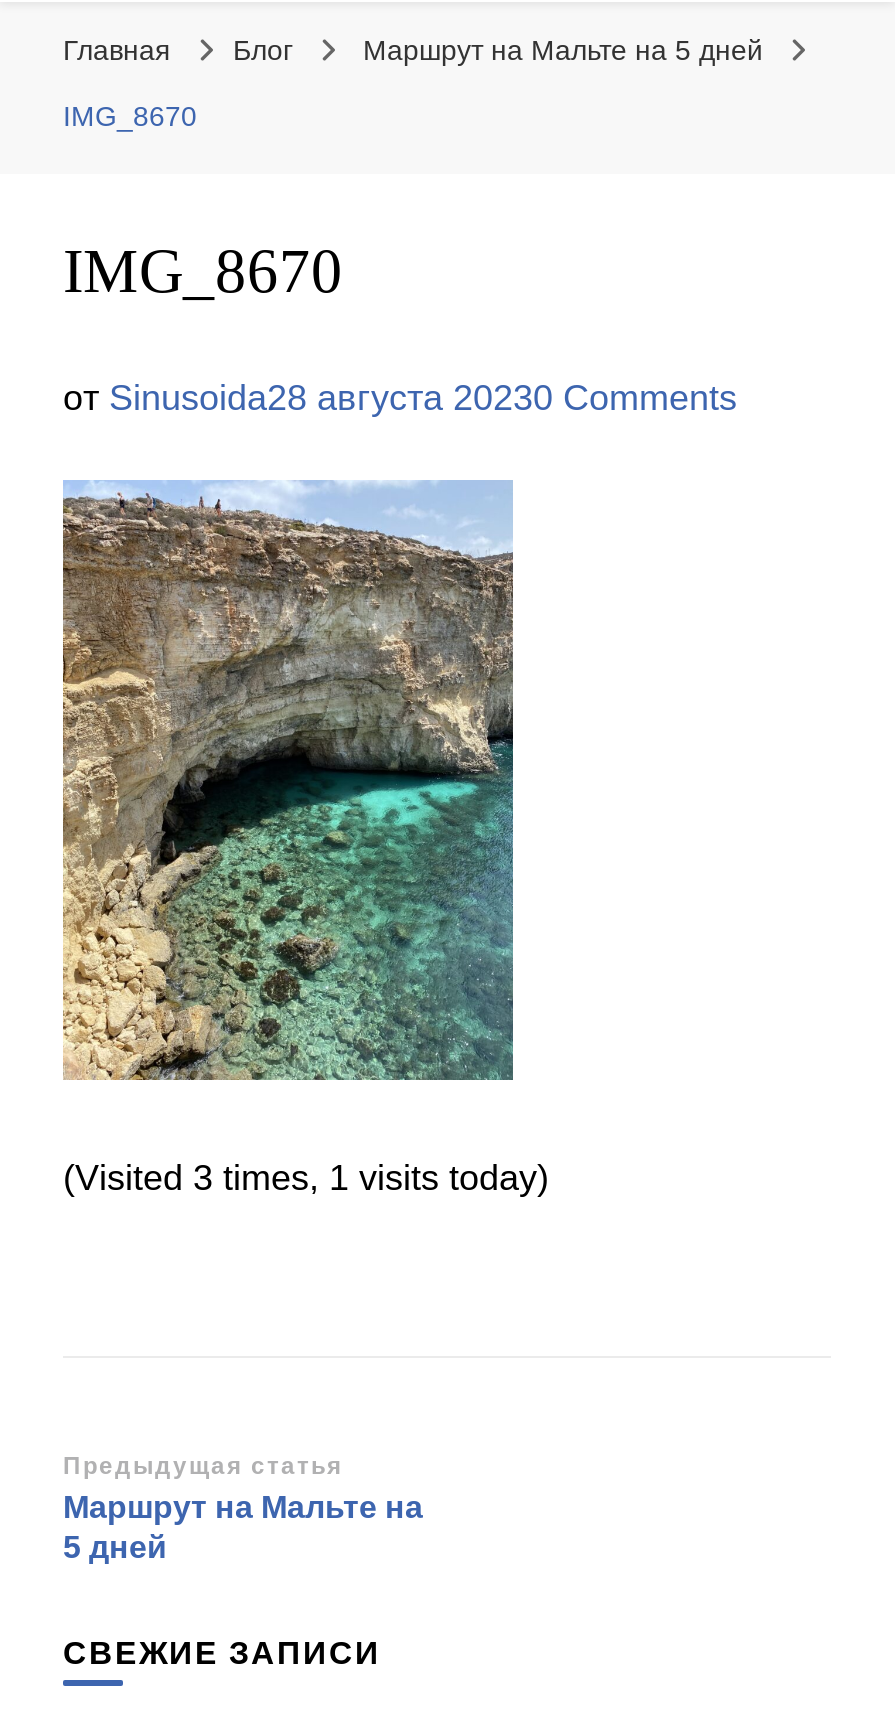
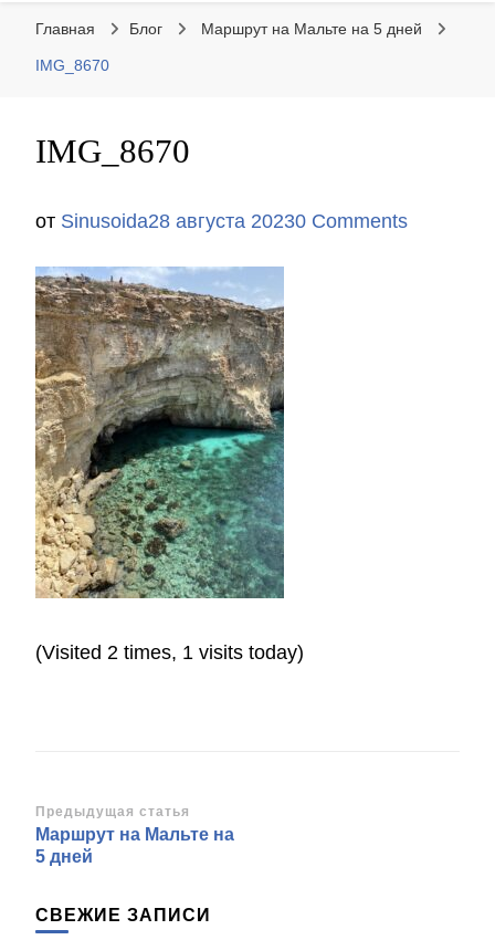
- (Visited 3 times, 1 visits today)
+ (Visited 2 times, 1 visits today)
